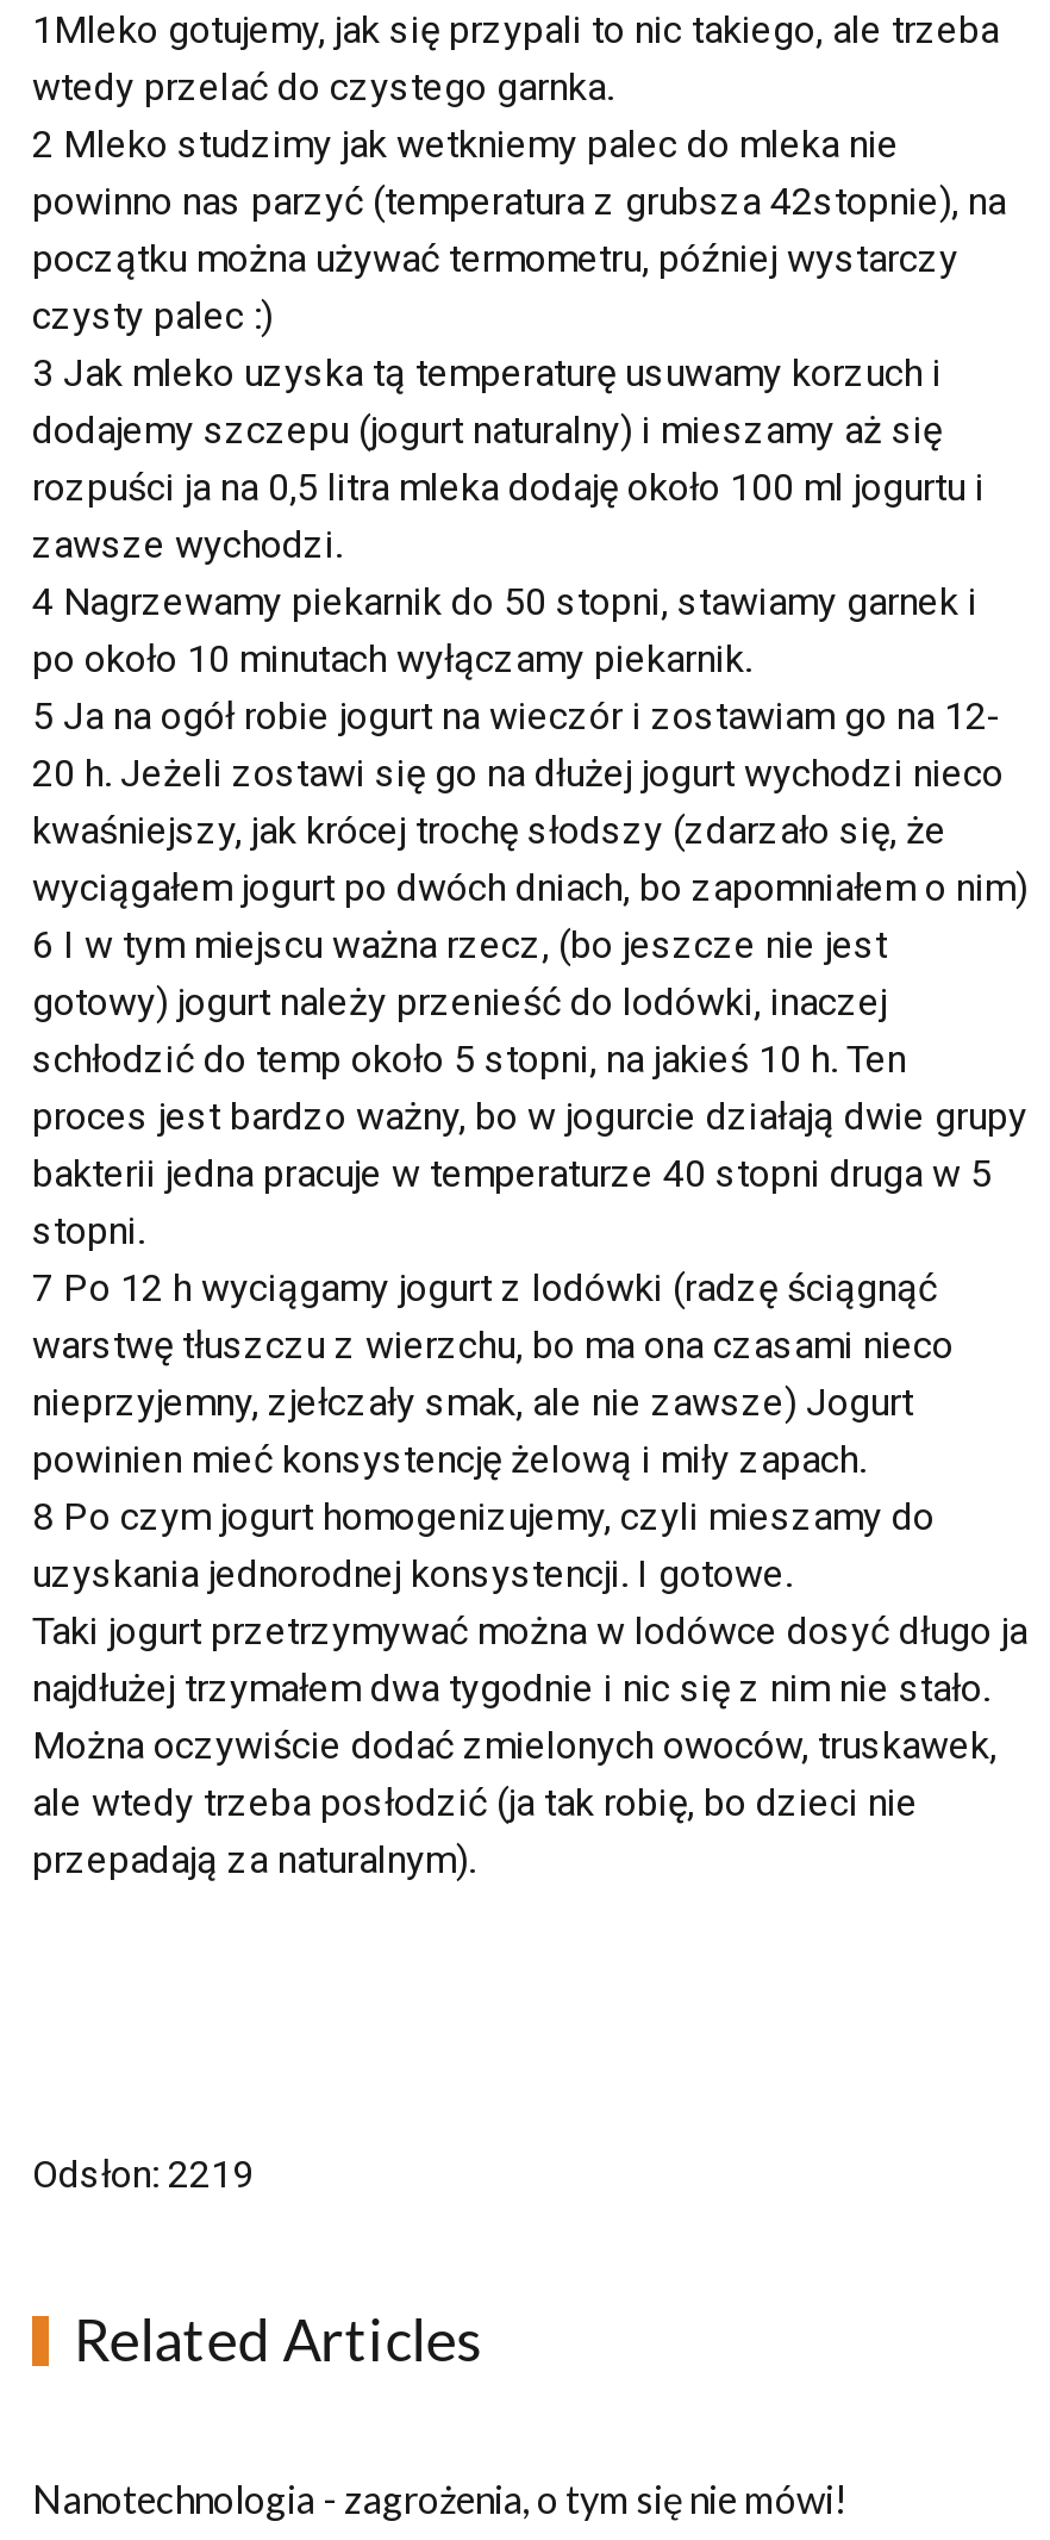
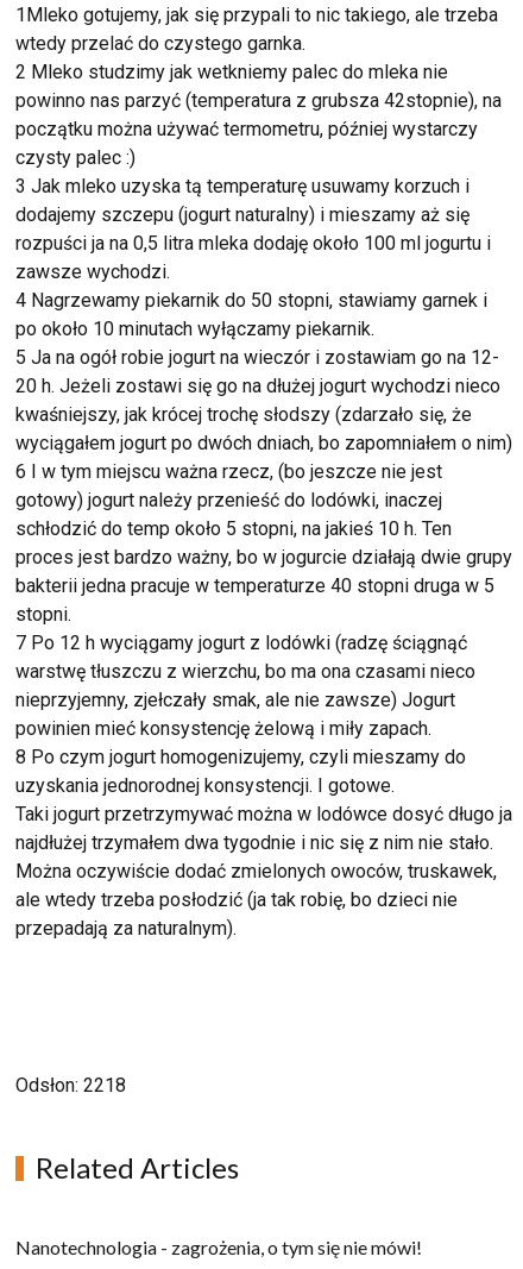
- Odsłon: 2219
+ Odsłon: 2218
